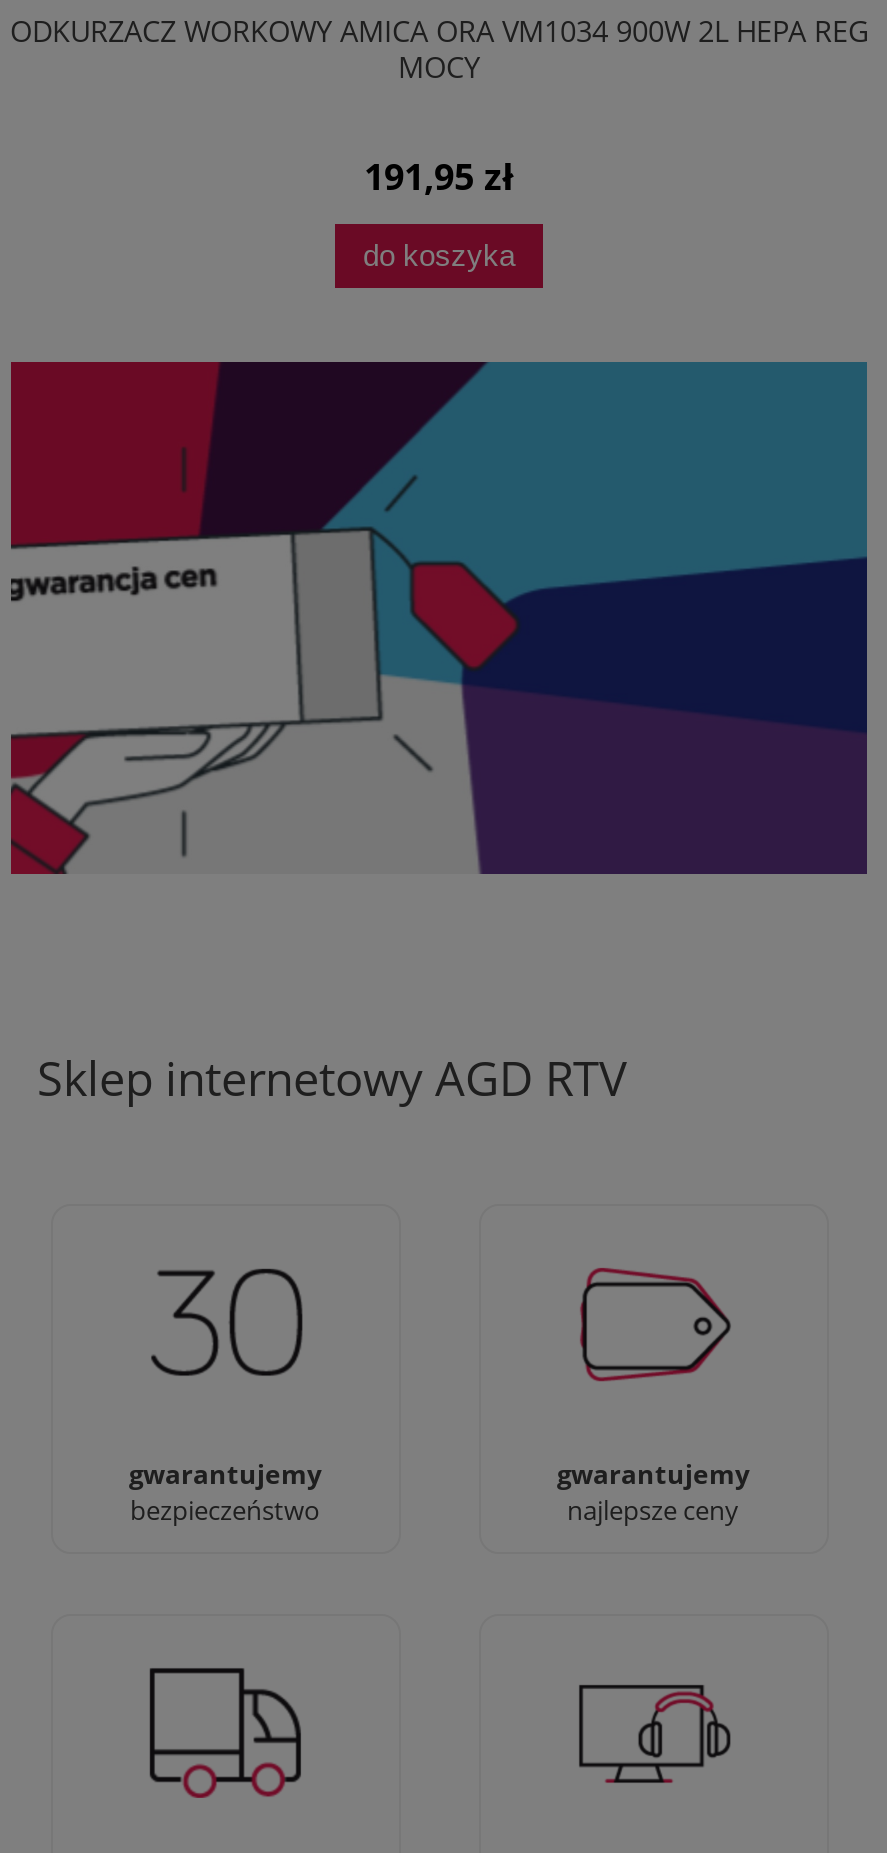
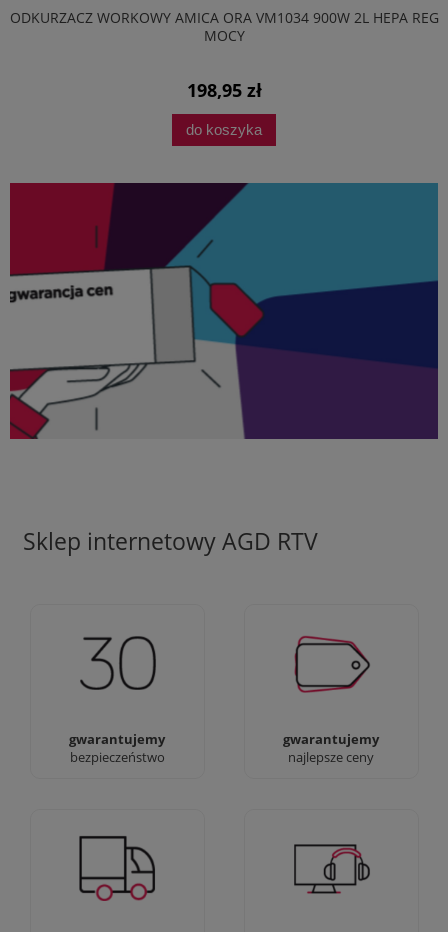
- 191,95 zł
+ 198,95 zł
